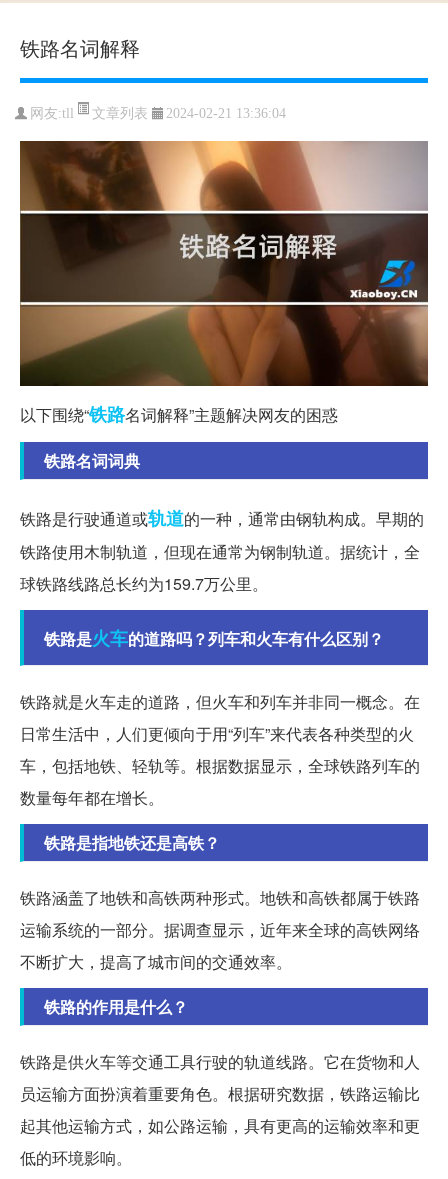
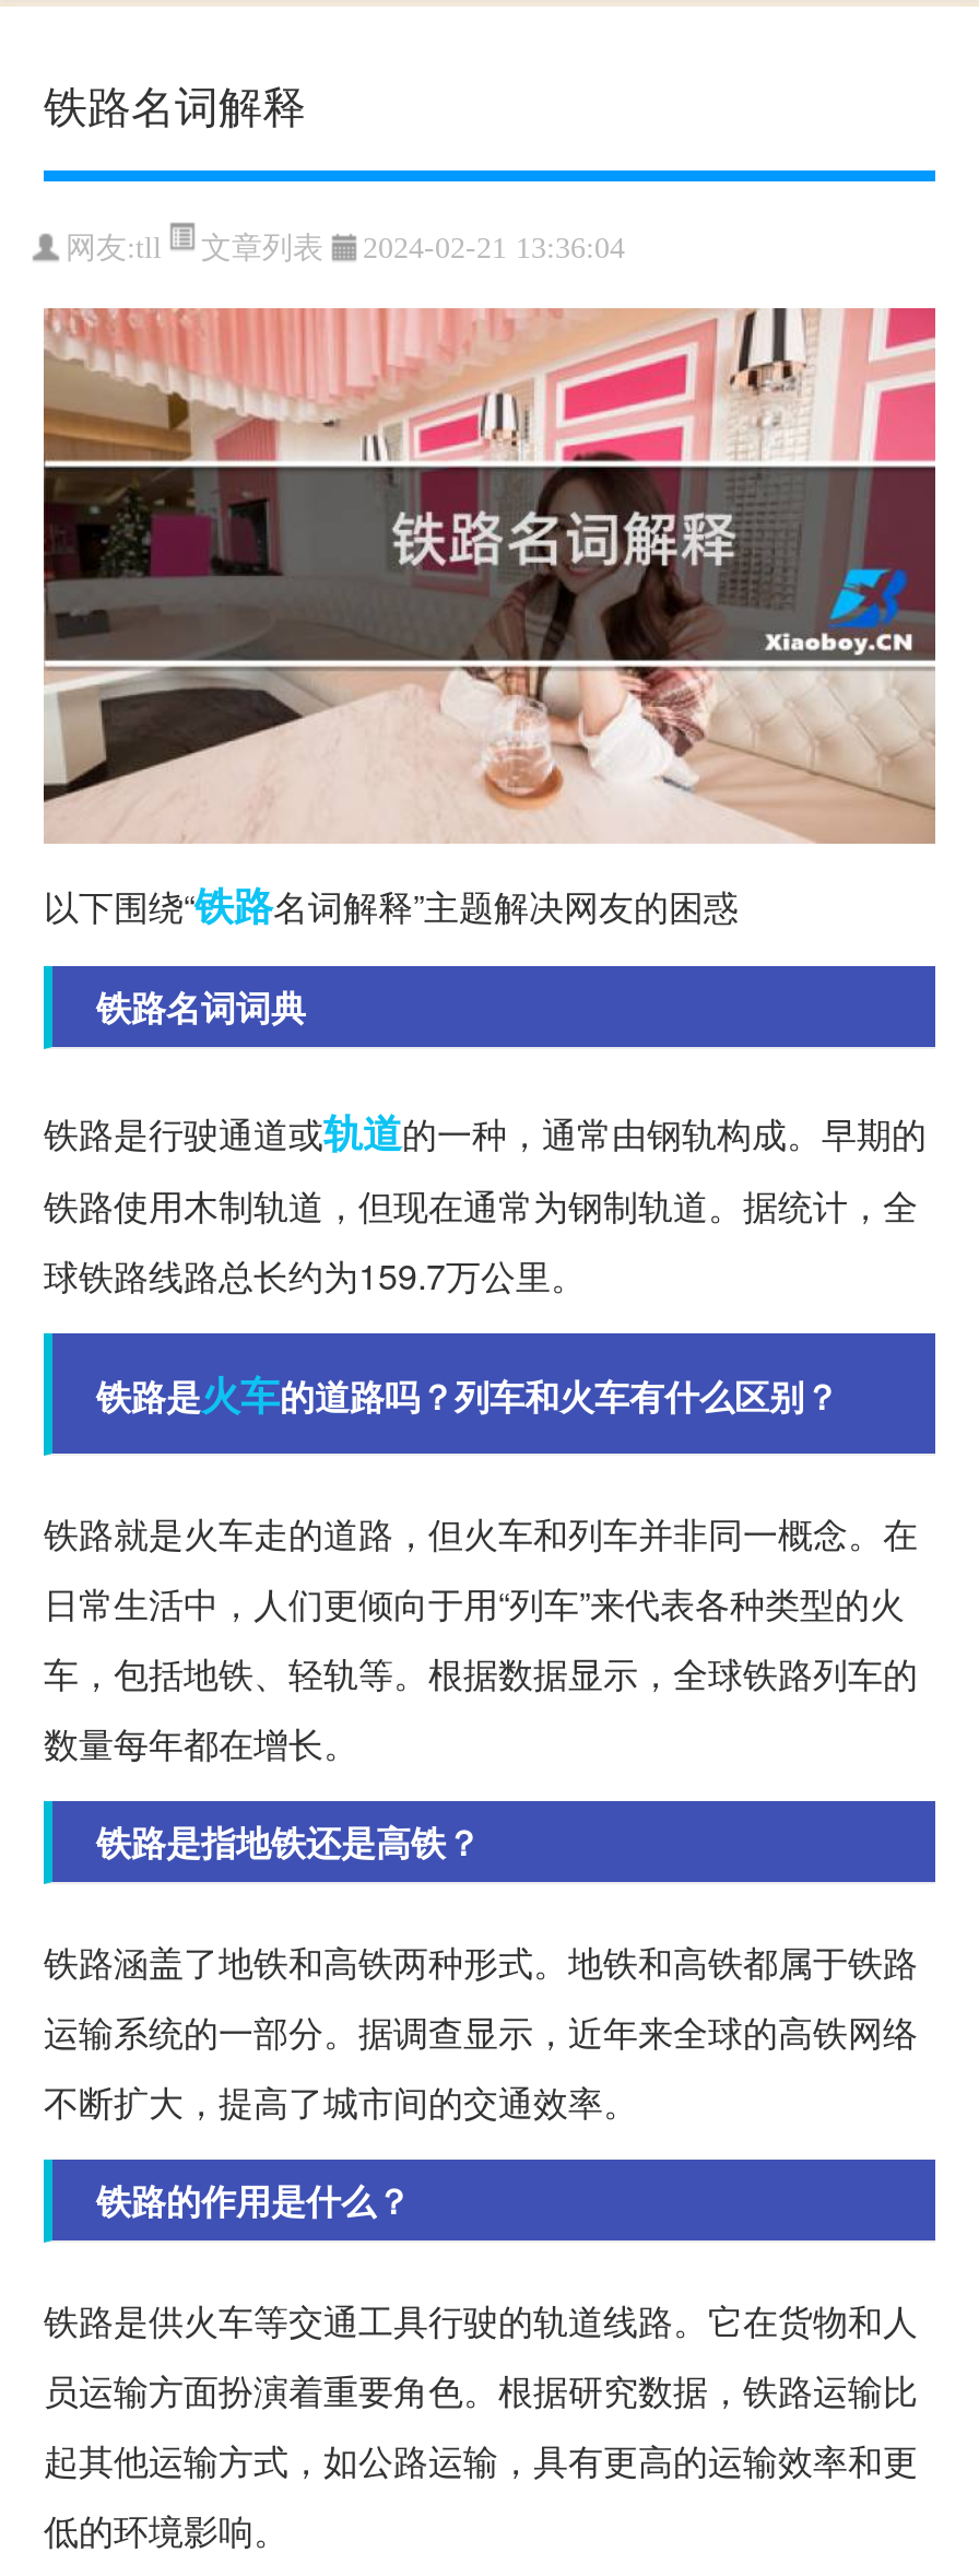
- [image]
+ [image]
